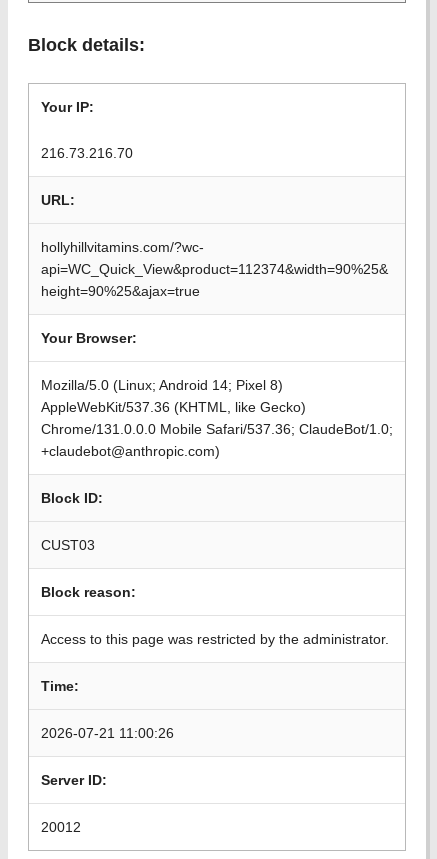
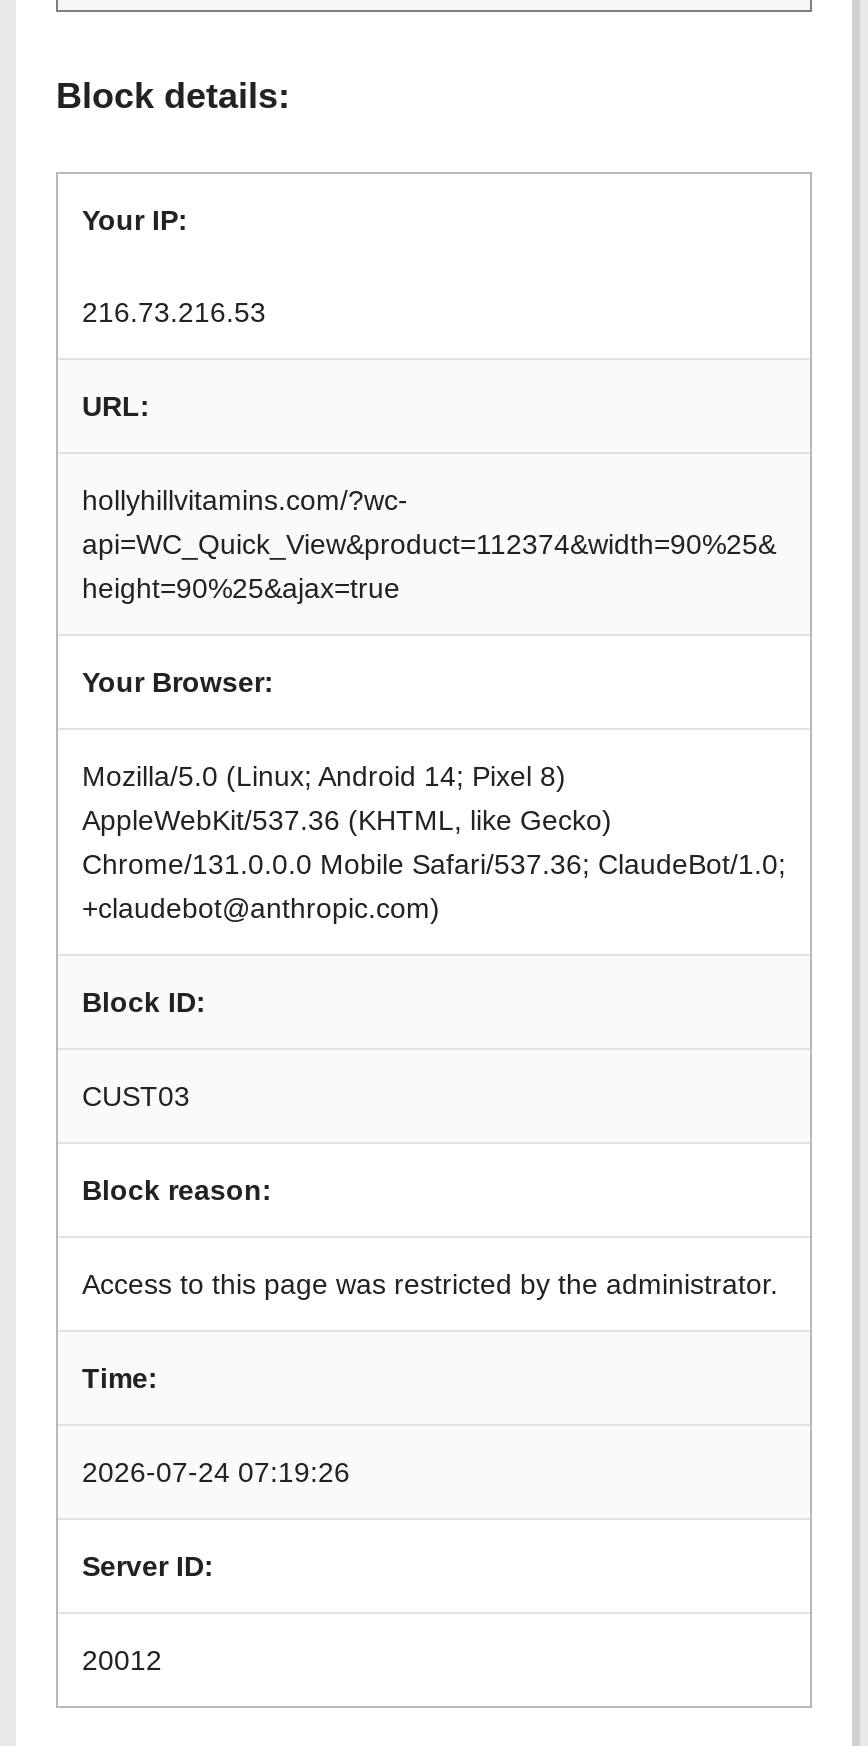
- 216.73.216.70
+ 216.73.216.53

- 2026-07-21 11:00:26
+ 2026-07-24 07:19:26
